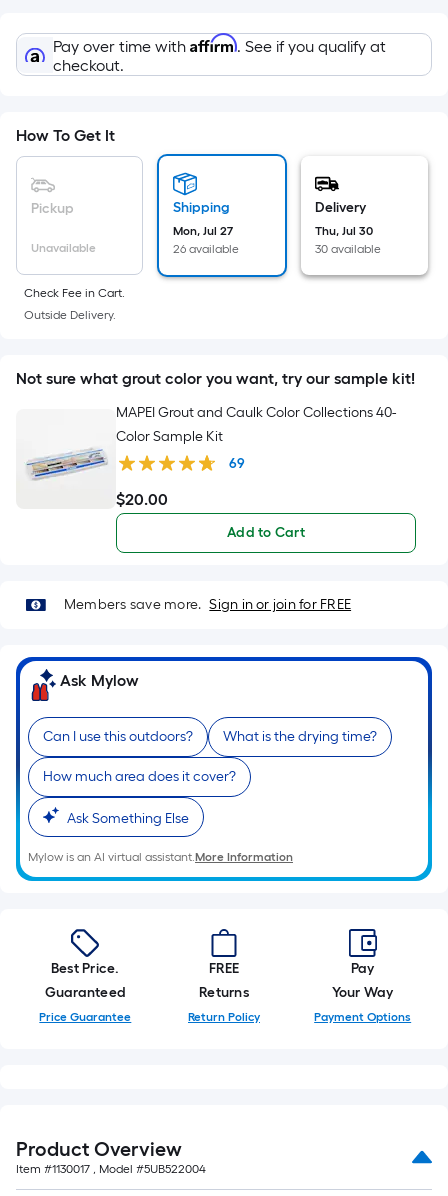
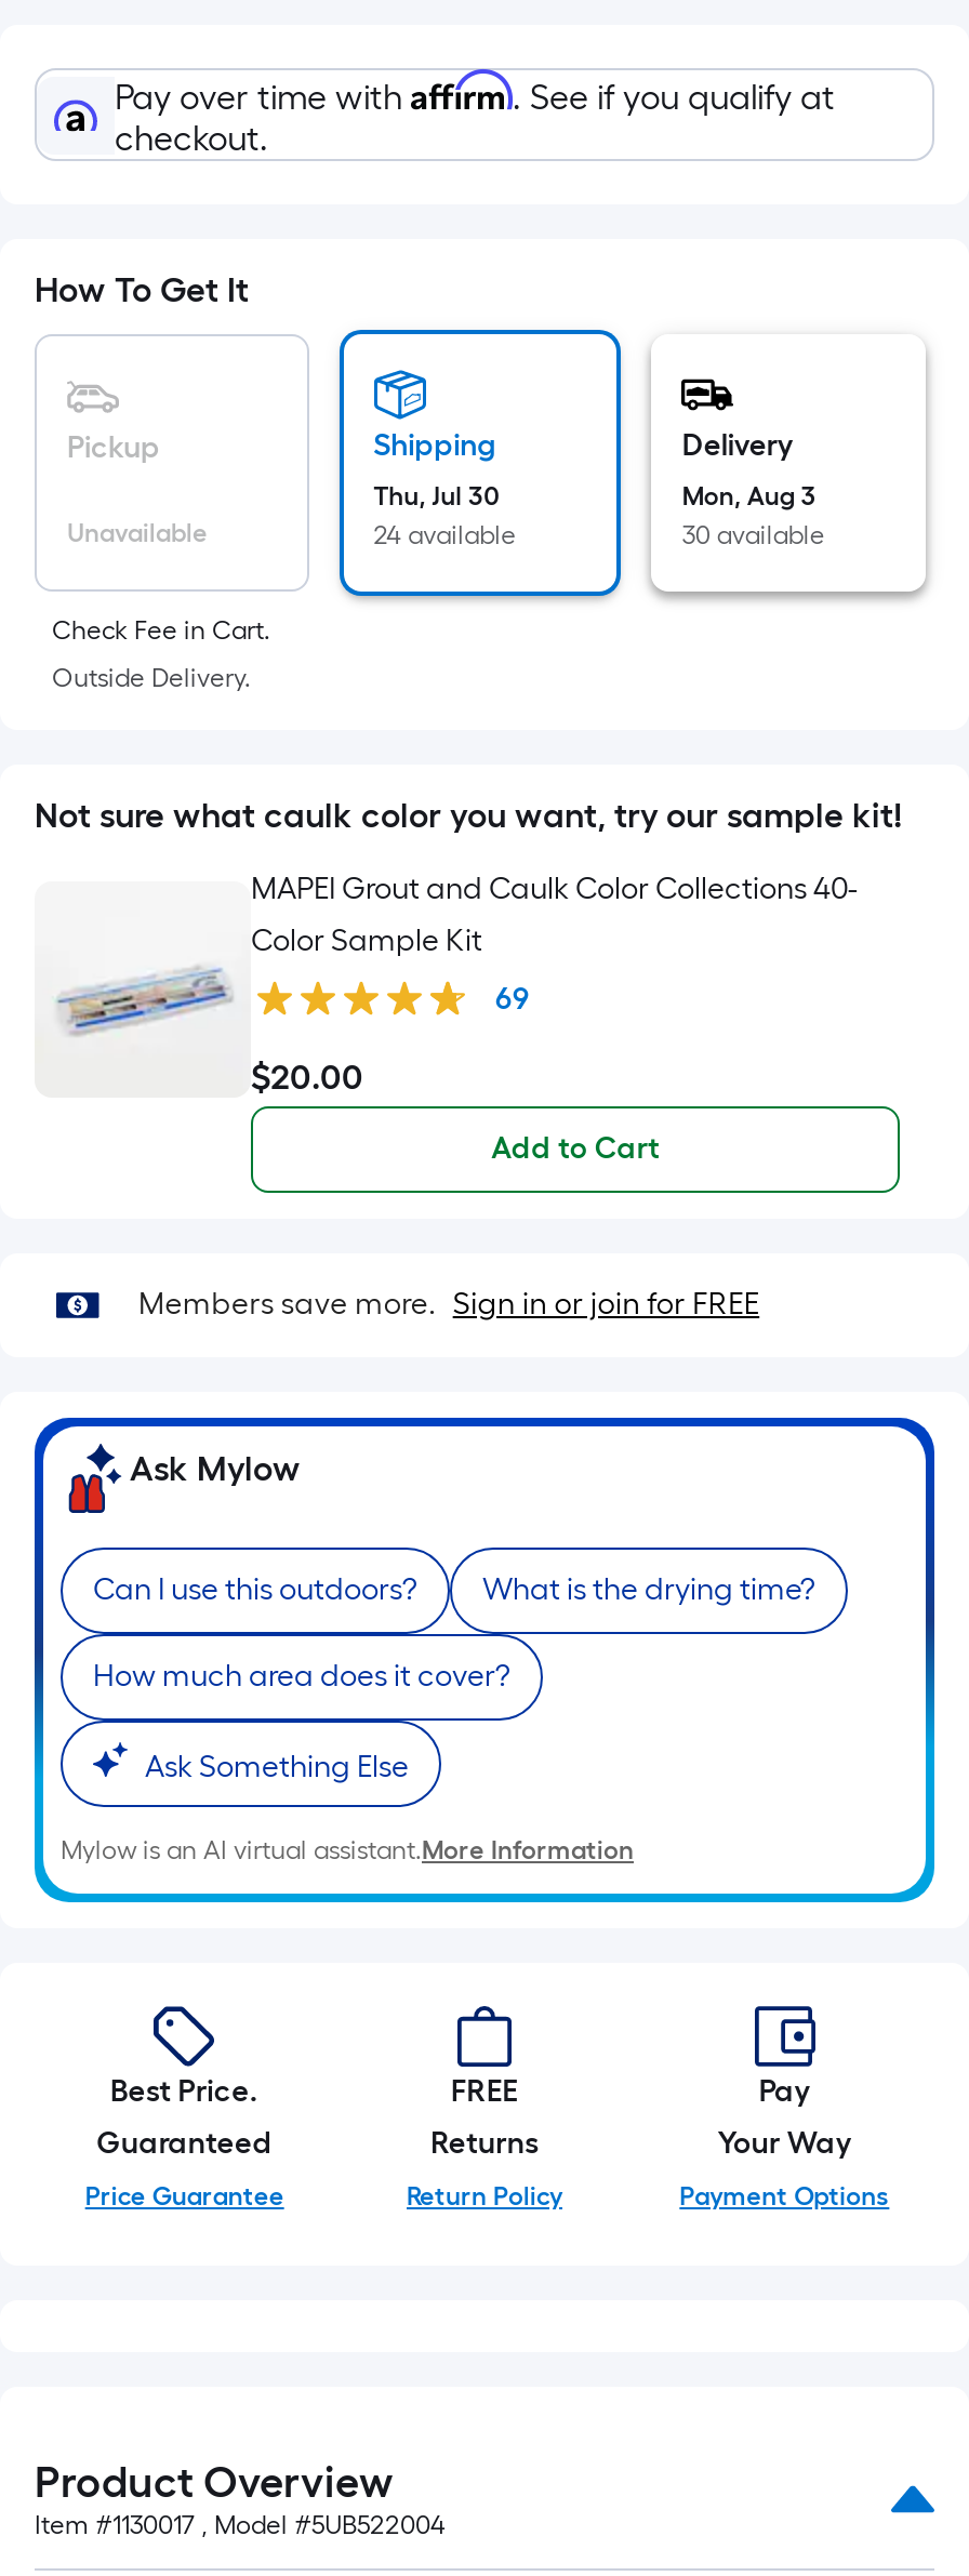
- Mon, Jul 27
+ Thu, Jul 30

- Thu, Jul 30
+ Mon, Aug 3

- 26 available
+ 24 available

- Not sure what grout color you want, try our sample kit!
+ Not sure what caulk color you want, try our sample kit!
